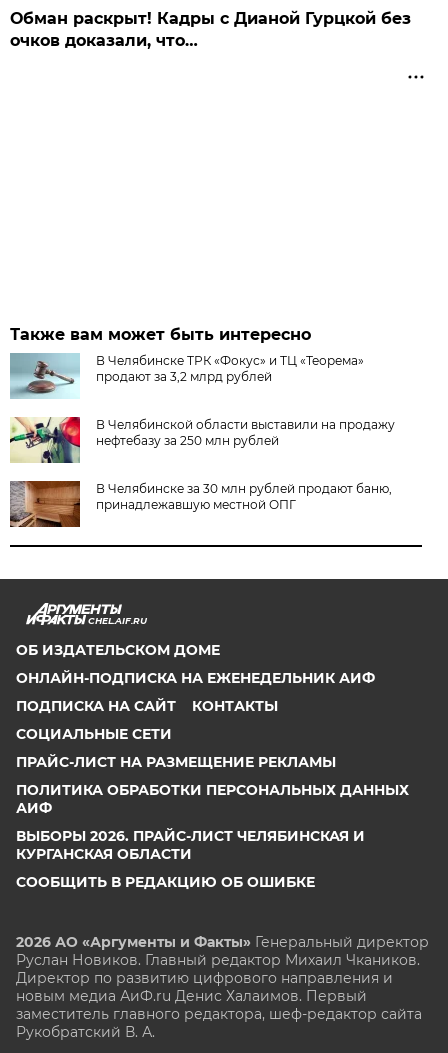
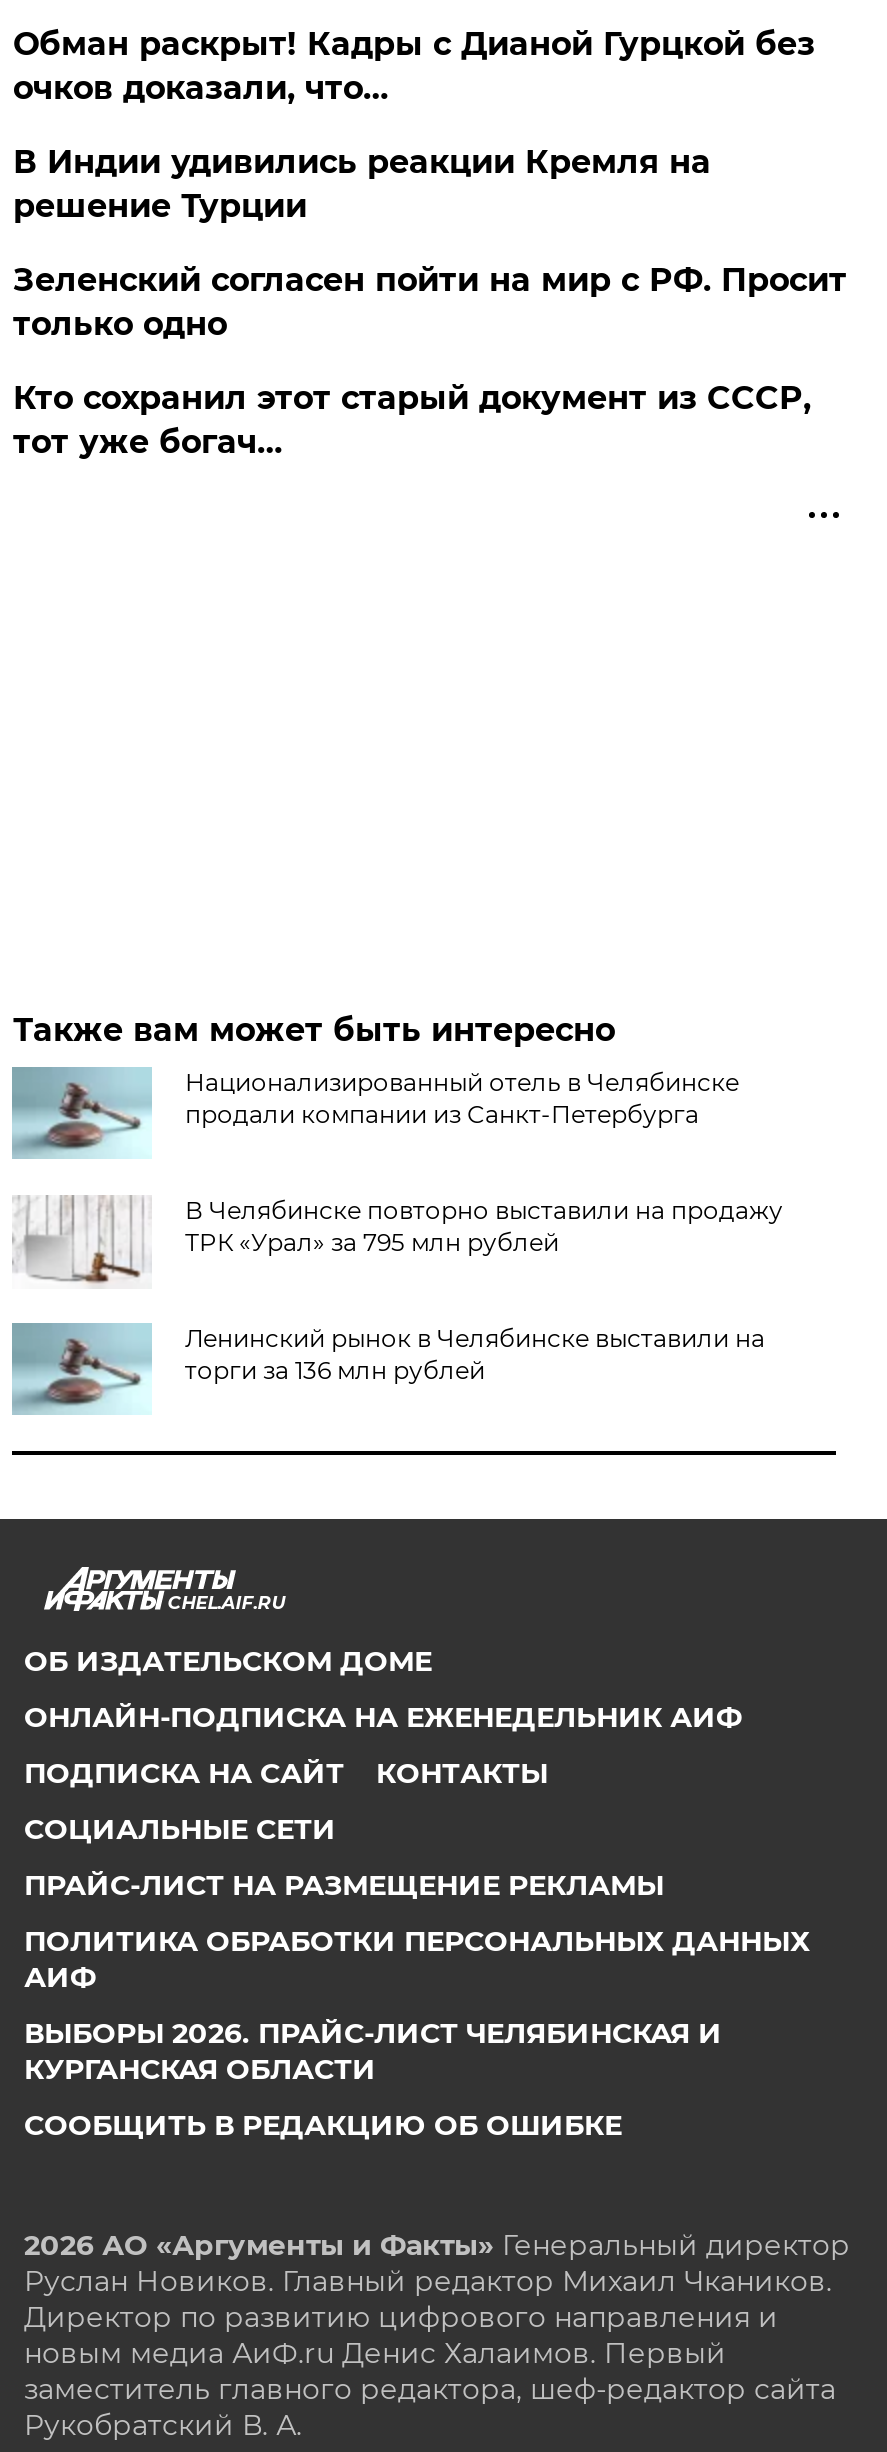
+ В Индии удивились реакции Кремля на
+ решение Турции
+ Зеленский согласен пойти на мир с РФ. Просит
+ только одно
+ Кто сохранил этот старый документ из СССР,
+ тот уже богач…

- В Челябинске ТРК «Фокус» и ТЦ «Теорема»
- продают за 3,2 млрд рублей
+ Национализированный отель в Челябинске
+ продали компании из Санкт-Петербурга

- [image]
- В Челябинской области выставили на продажу
- нефтебазу за 250 млн рублей
+ [image]
+ В Челябинске повторно выставили на продажу
+ ТРК «Урал» за 795 млн рублей

- [image]
- В Челябинске за 30 млн рублей продают баню,
- принадлежавшую местной ОПГ
+ [image]
+ Ленинский рынок в Челябинске выставили на
+ торги за 136 млн рублей
